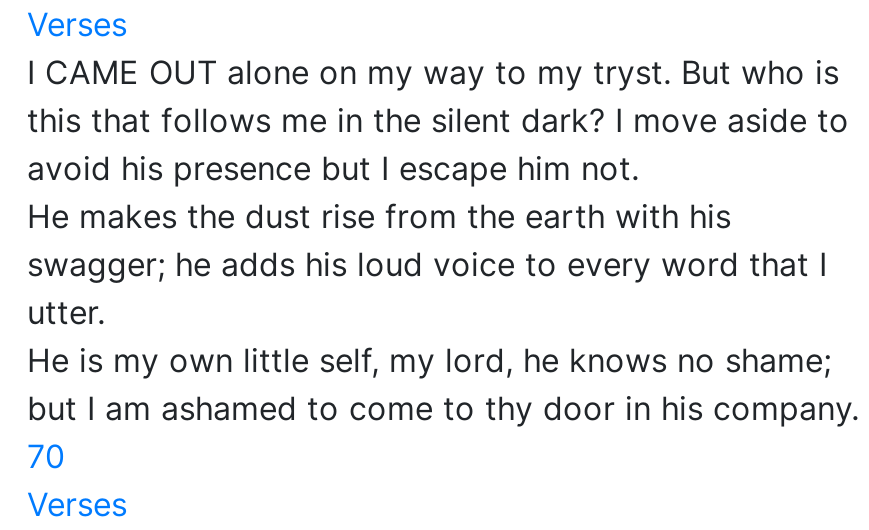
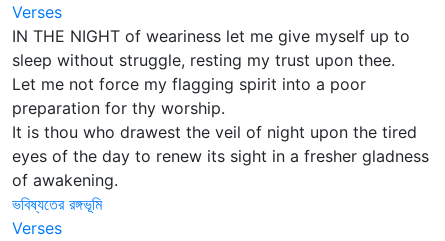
- I CAME OUT alone on my way to my tryst. But who is
- this that follows me in the silent dark? I move aside to
- avoid his presence but I escape him not.
- He makes the dust rise from the earth with his
- swagger; he adds his loud voice to every word that I
- utter.
- He is my own little self, my lord, he knows no shame;
- but I am ashamed to come to thy door in his company.
- 70
+ IN THE NIGHT of weariness let me give myself up to
+ sleep without struggle, resting my trust upon thee.
+ Let me not force my flagging spirit into a poor
+ preparation for thy worship.
+ It is thou who drawest the veil of night upon the tired
+ eyes of the day to renew its sight in a fresher gladness
+ of awakening.
+ ভবিষ্যতের রঙ্গভূমি
